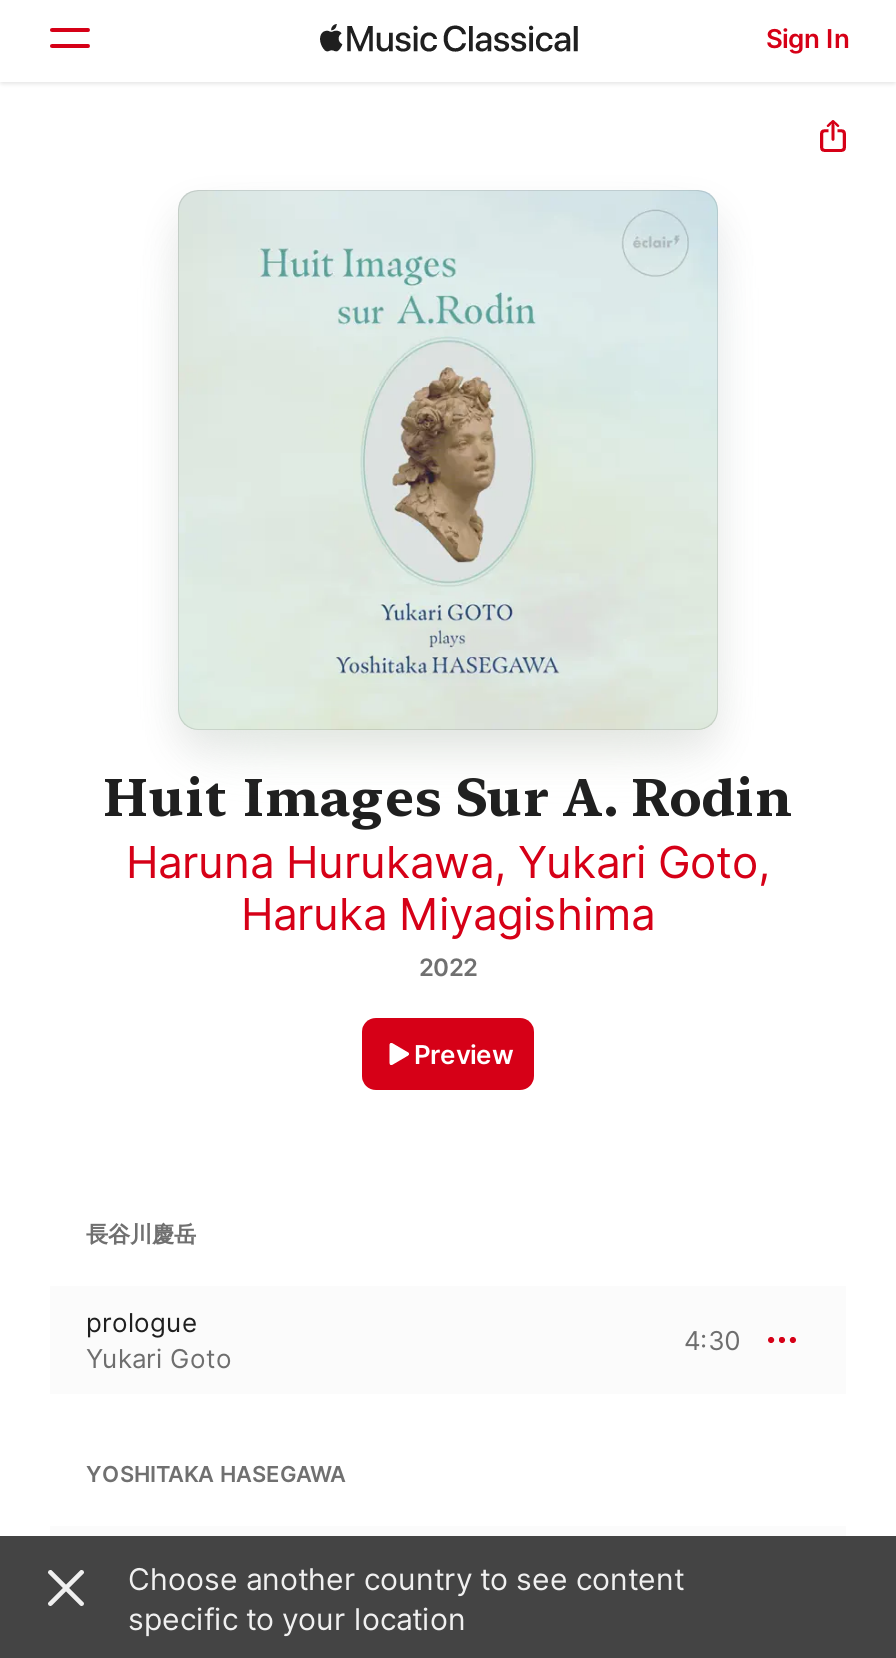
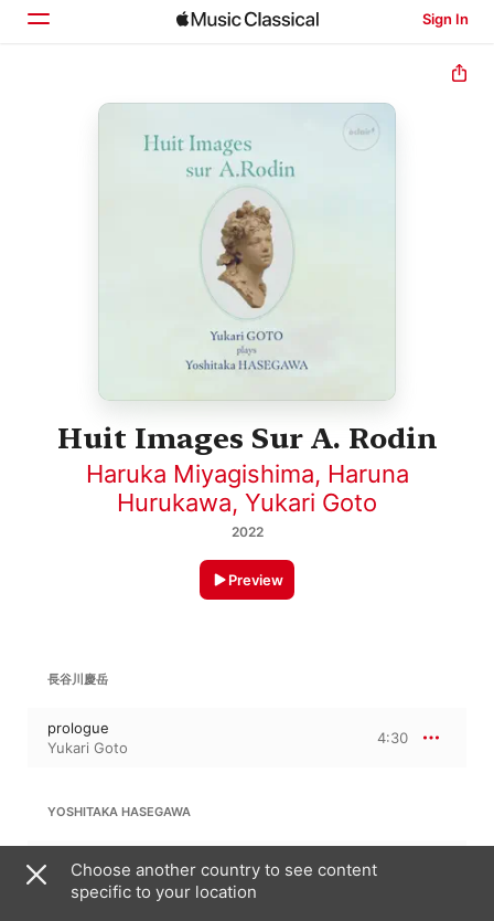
- Haruna Hurukawa, Yukari Goto,
- Haruka Miyagishima
+ Haruka Miyagishima, Haruna
+ Hurukawa, Yukari Goto
